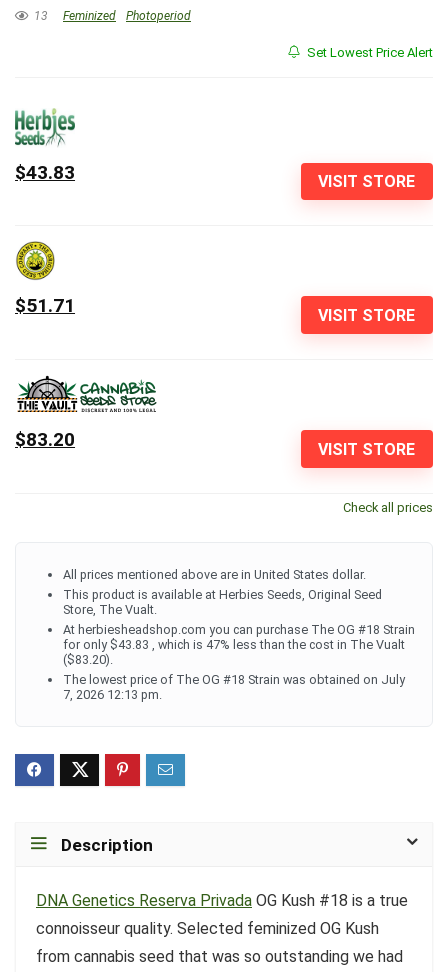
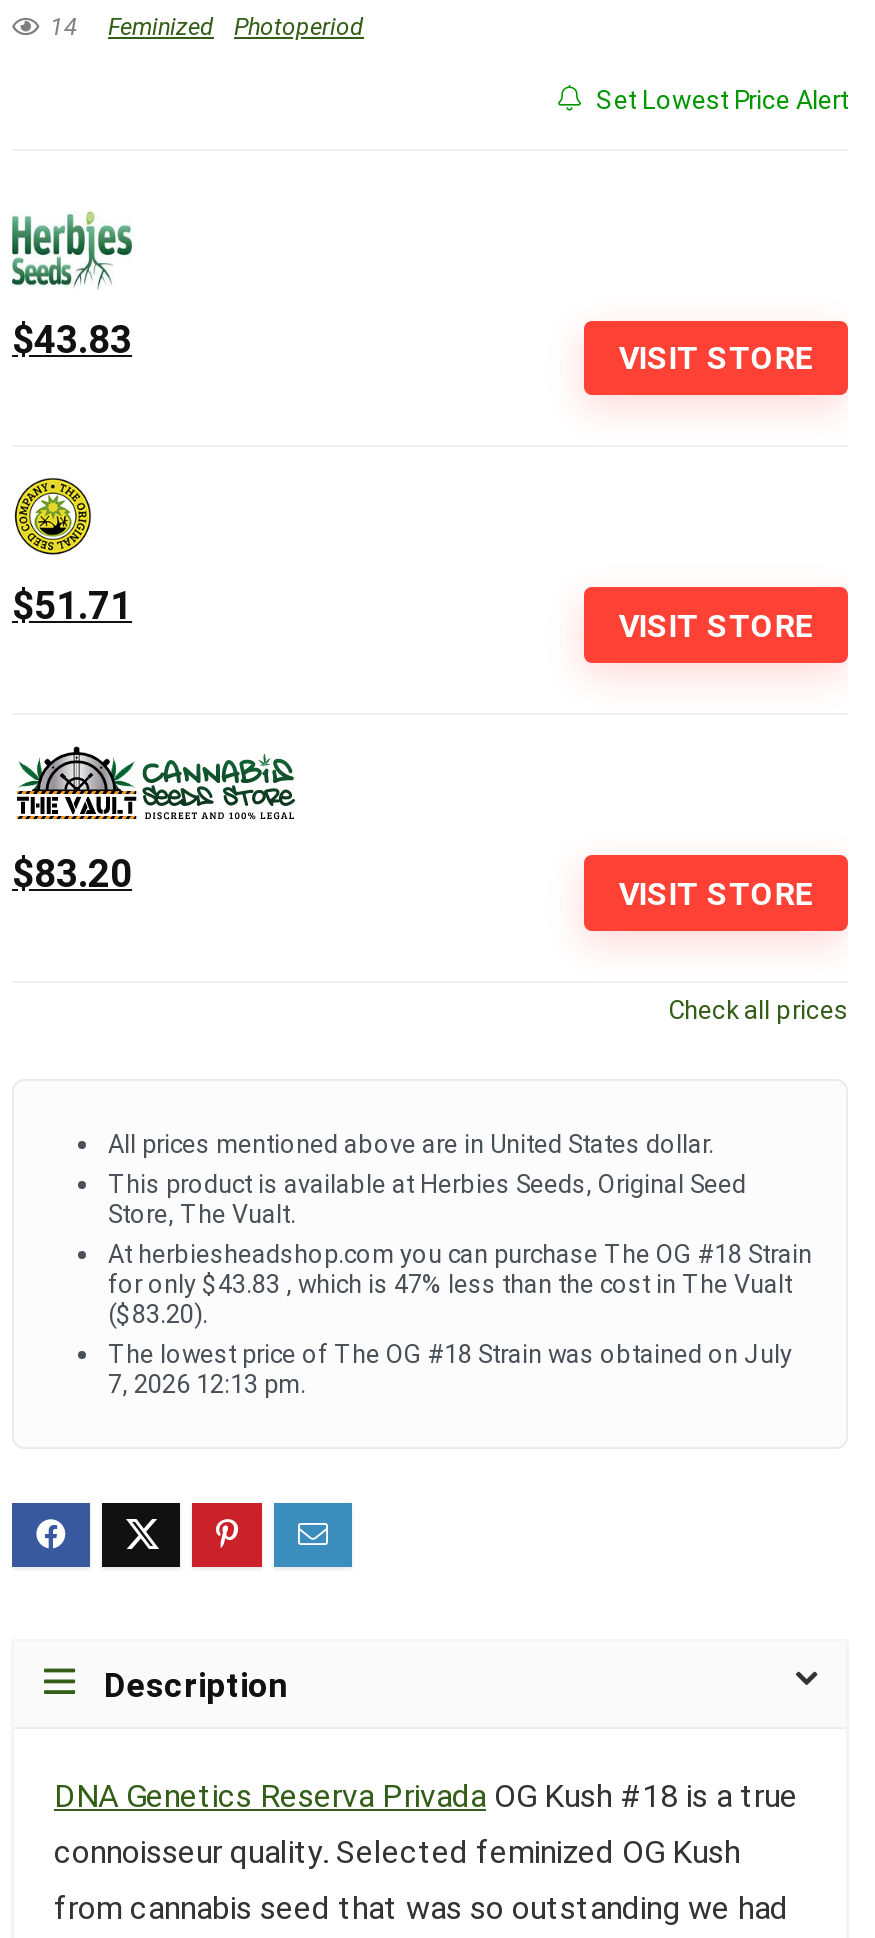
- 13 Feminized Photoperiod
+ 14 Feminized Photoperiod
